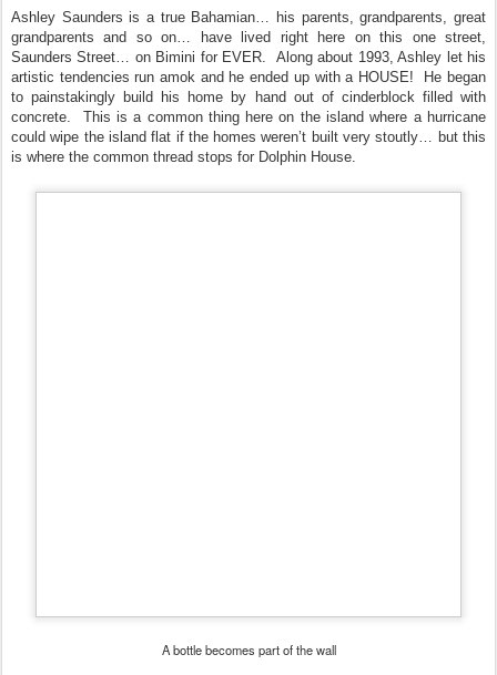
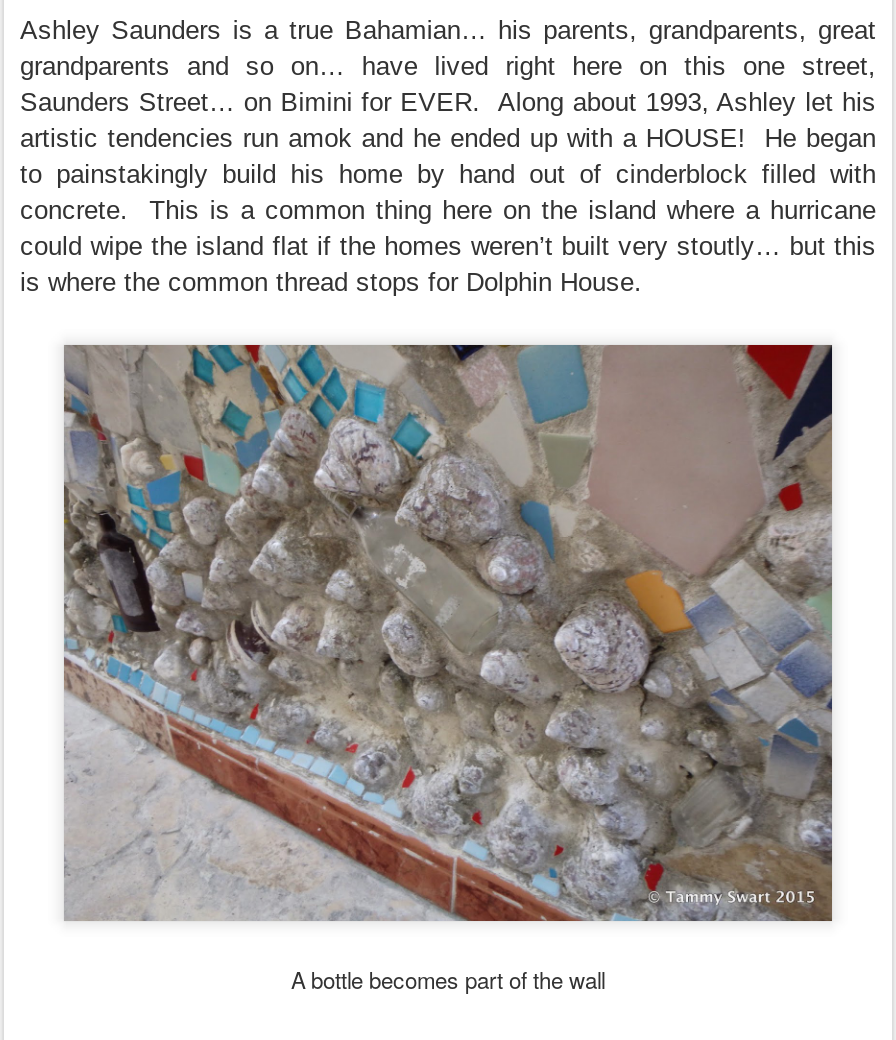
+ [image]
